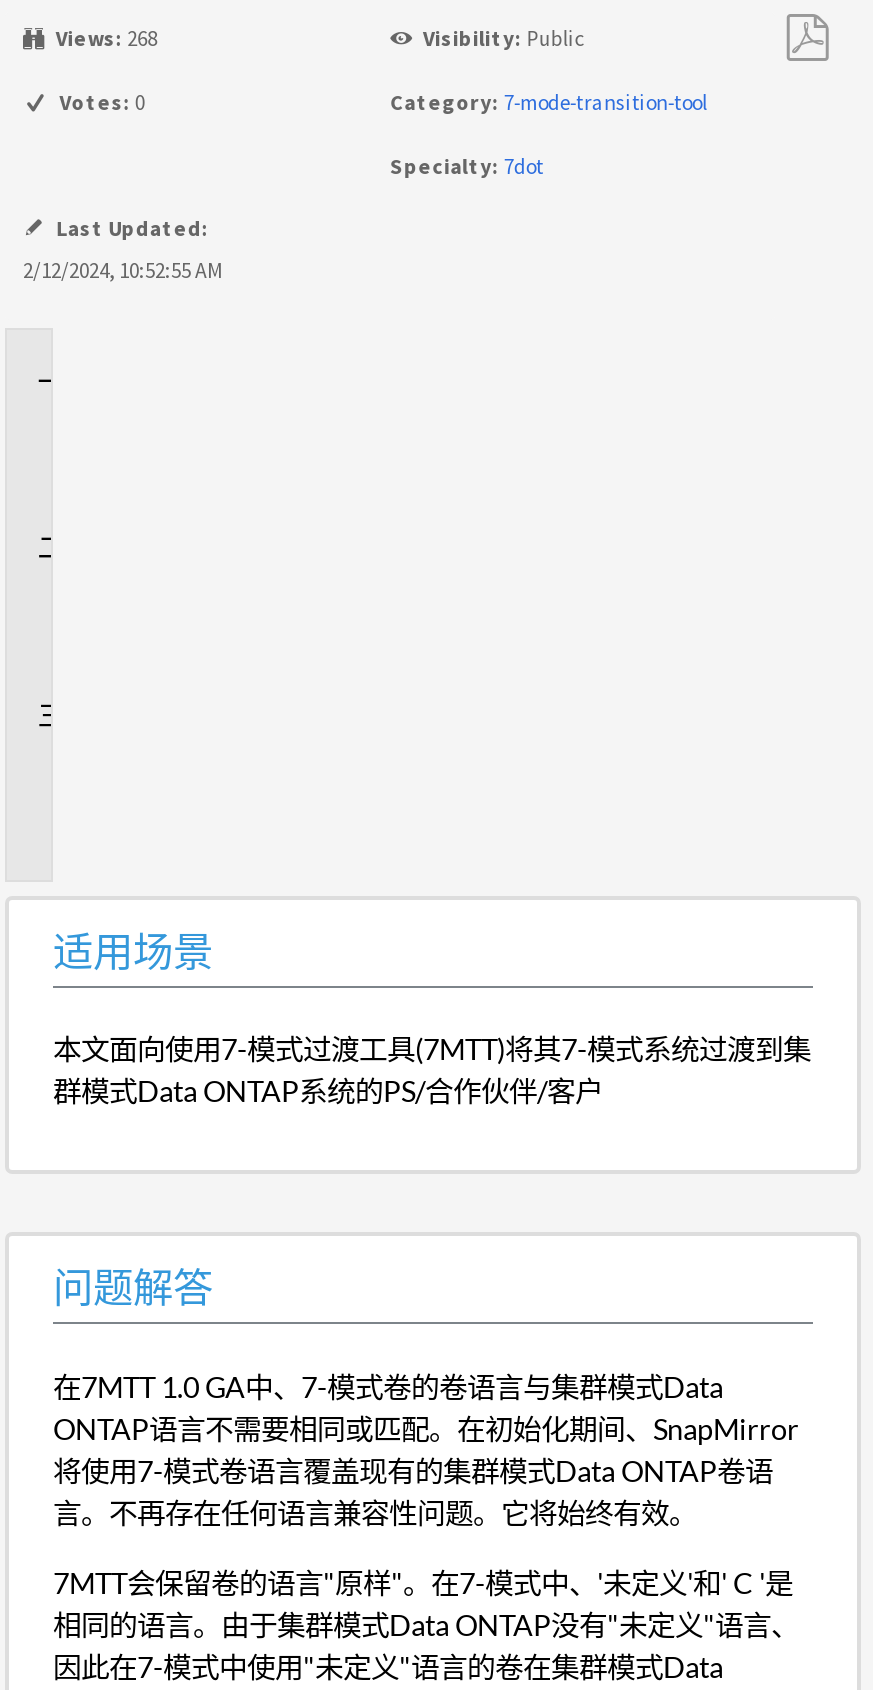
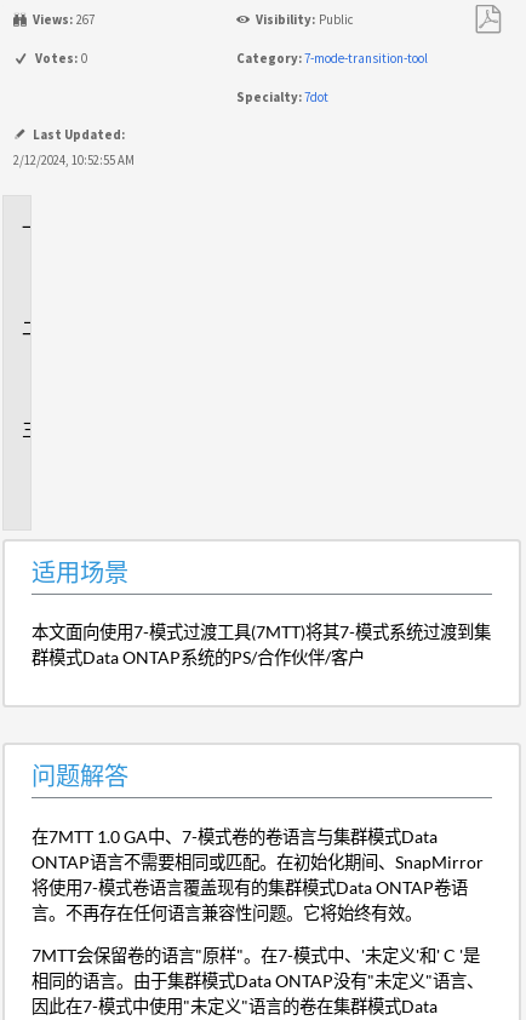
- Views: 268
+ Views: 267
